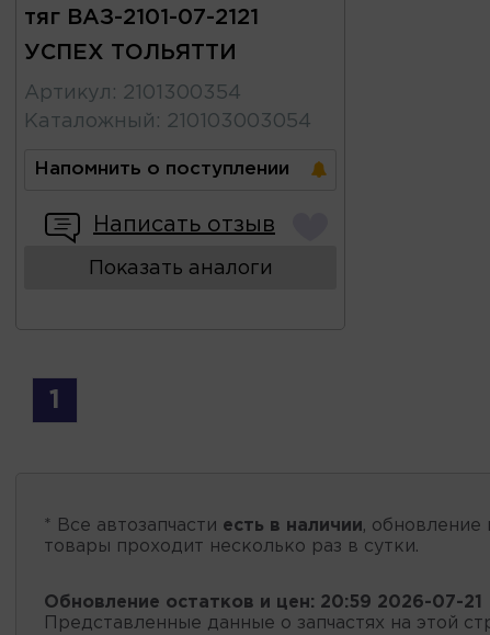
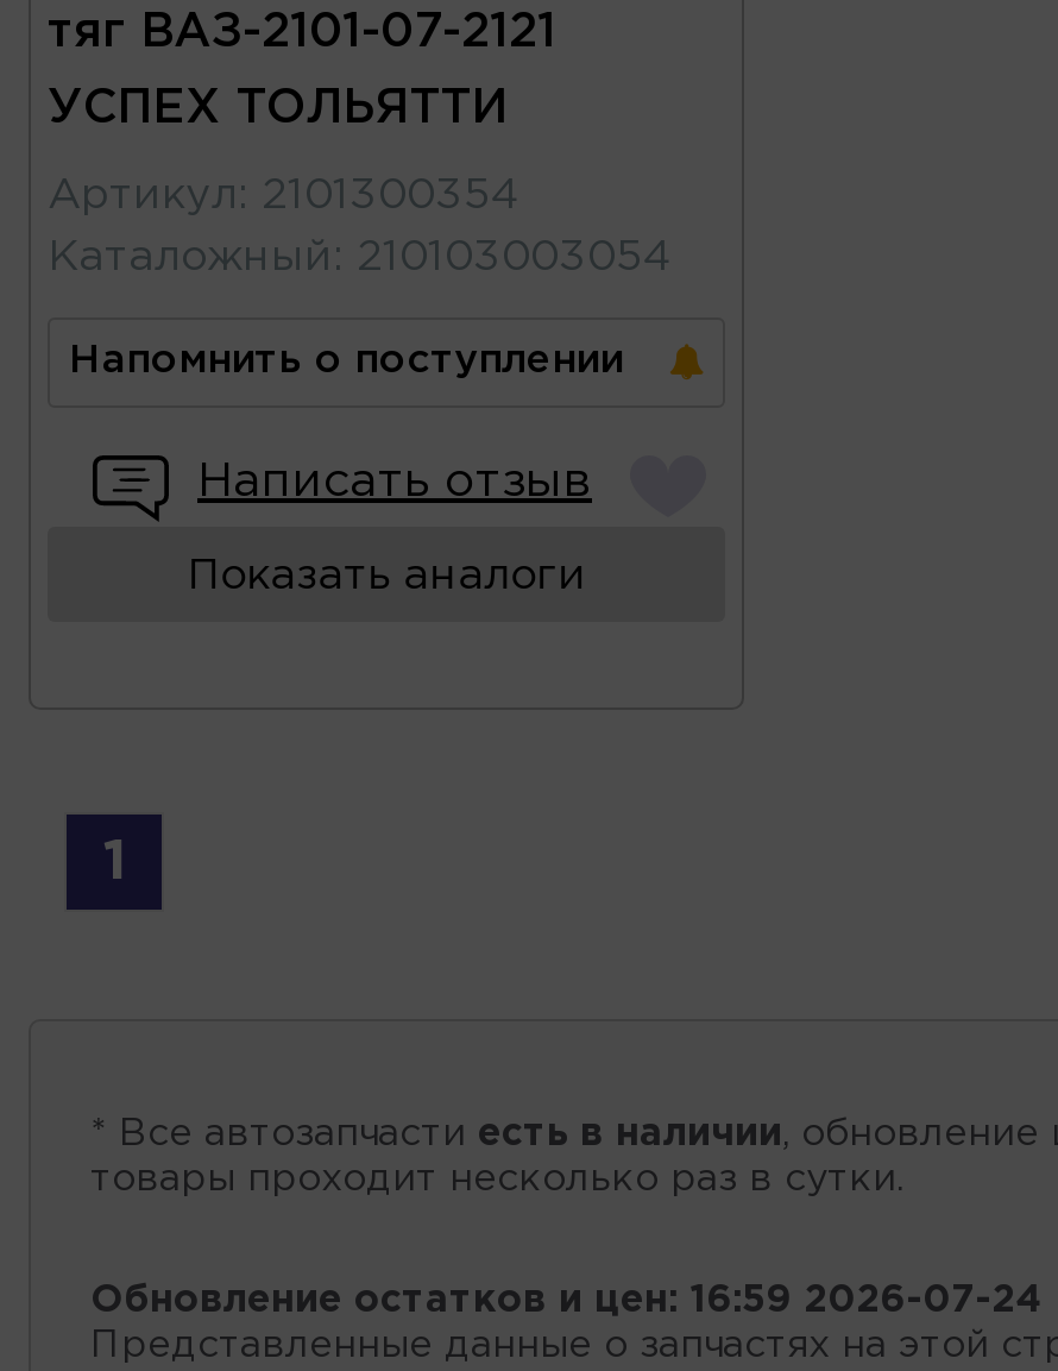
- Обновление остатков и цен: 20:59 2026-07-21
+ Обновление остатков и цен: 16:59 2026-07-24
